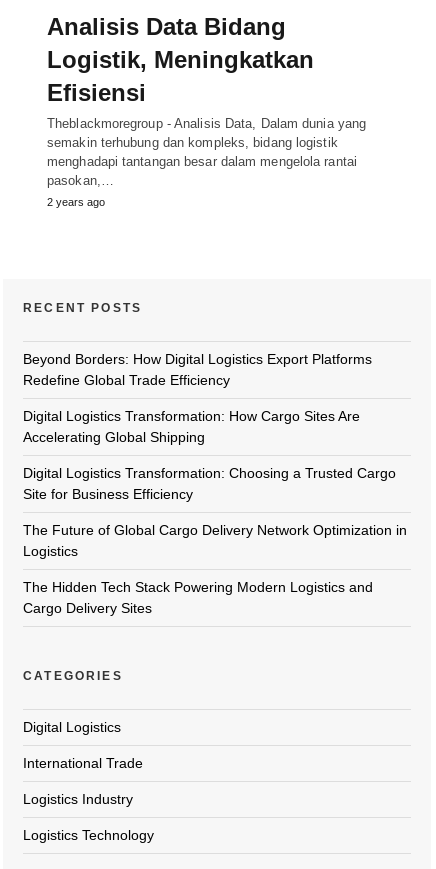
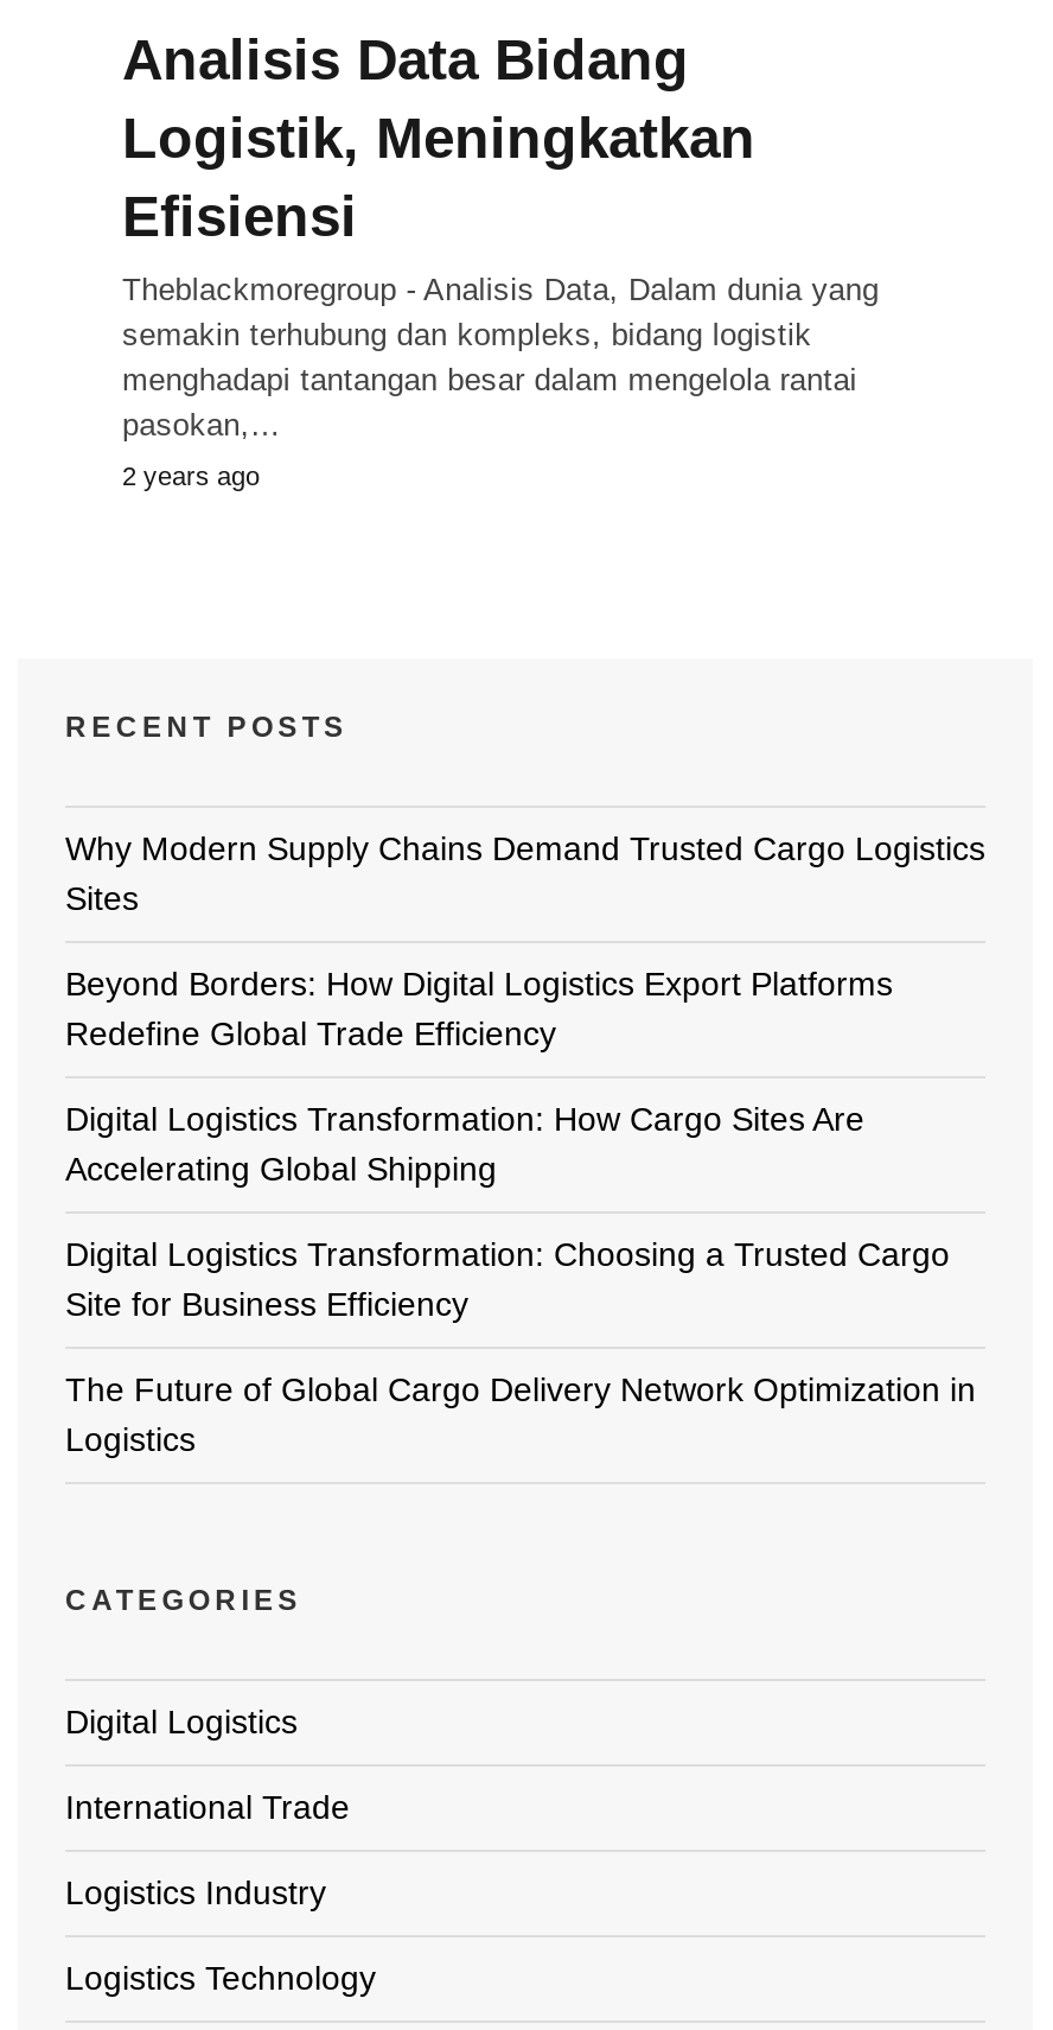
+ Why Modern Supply Chains Demand Trusted Cargo Logistics
+ Sites

moved down: Beyond Borders: How Digital Logistics Export Platforms | Redefine Global Trade Efficiency | Digital Logistics Transformation: How Cargo Sites Are | Accelerating Global Shipping | Digital Logistics Transformation: Choosing a Trusted Cargo | Site for Business Efficiency | The Future of Global Cargo Delivery Network Optimization in | Logistics

- The Hidden Tech Stack Powering Modern Logistics and
- Cargo Delivery Sites
